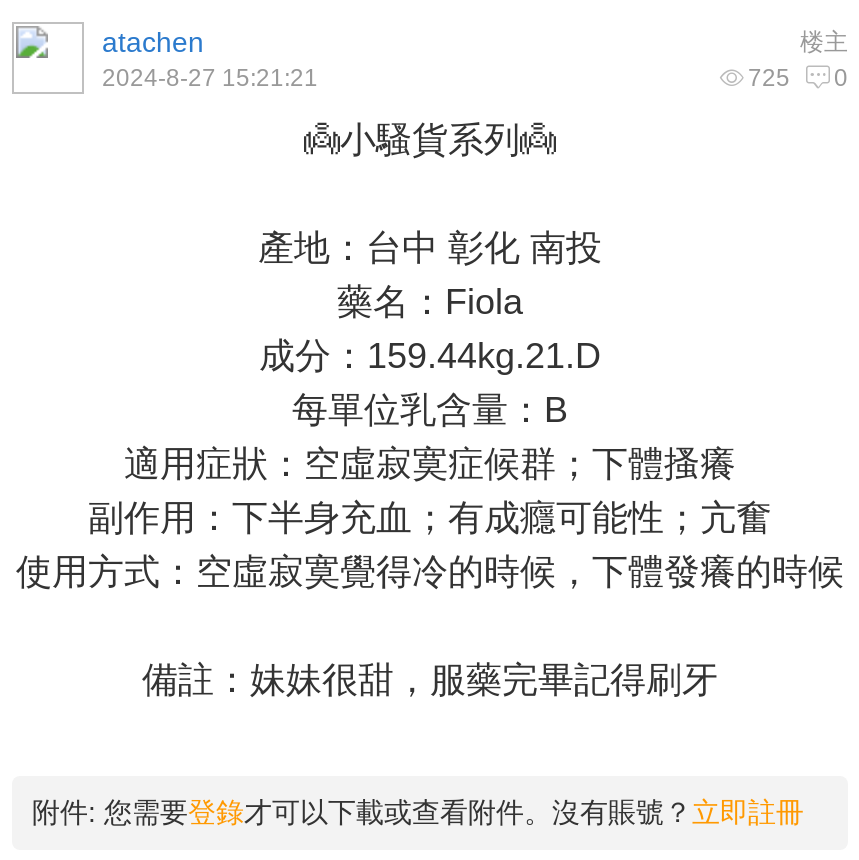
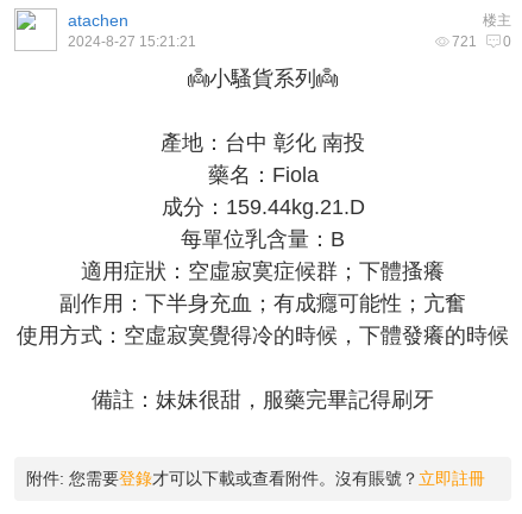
- 725 0
+ 721 0
